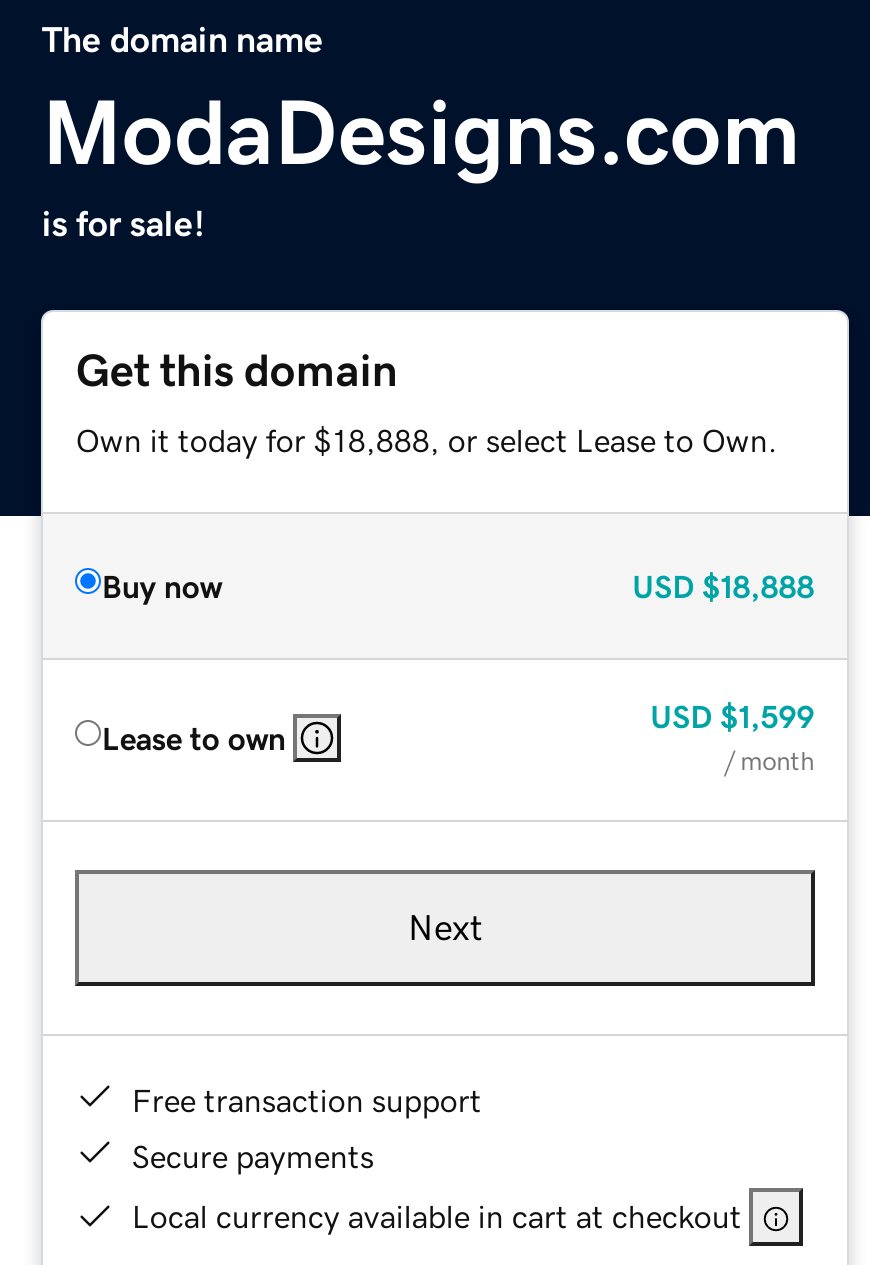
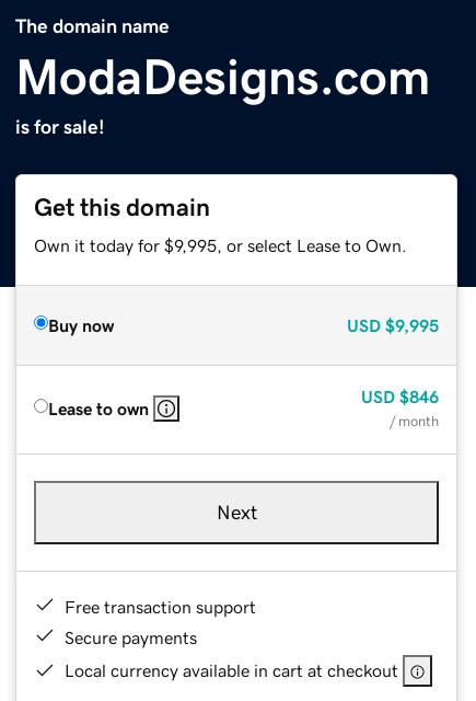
- Own it today for $18,888, or select Lease to Own.
+ Own it today for $9,995, or select Lease to Own.

- USD $18,888
+ USD $9,995

- USD $1,599
+ USD $846
